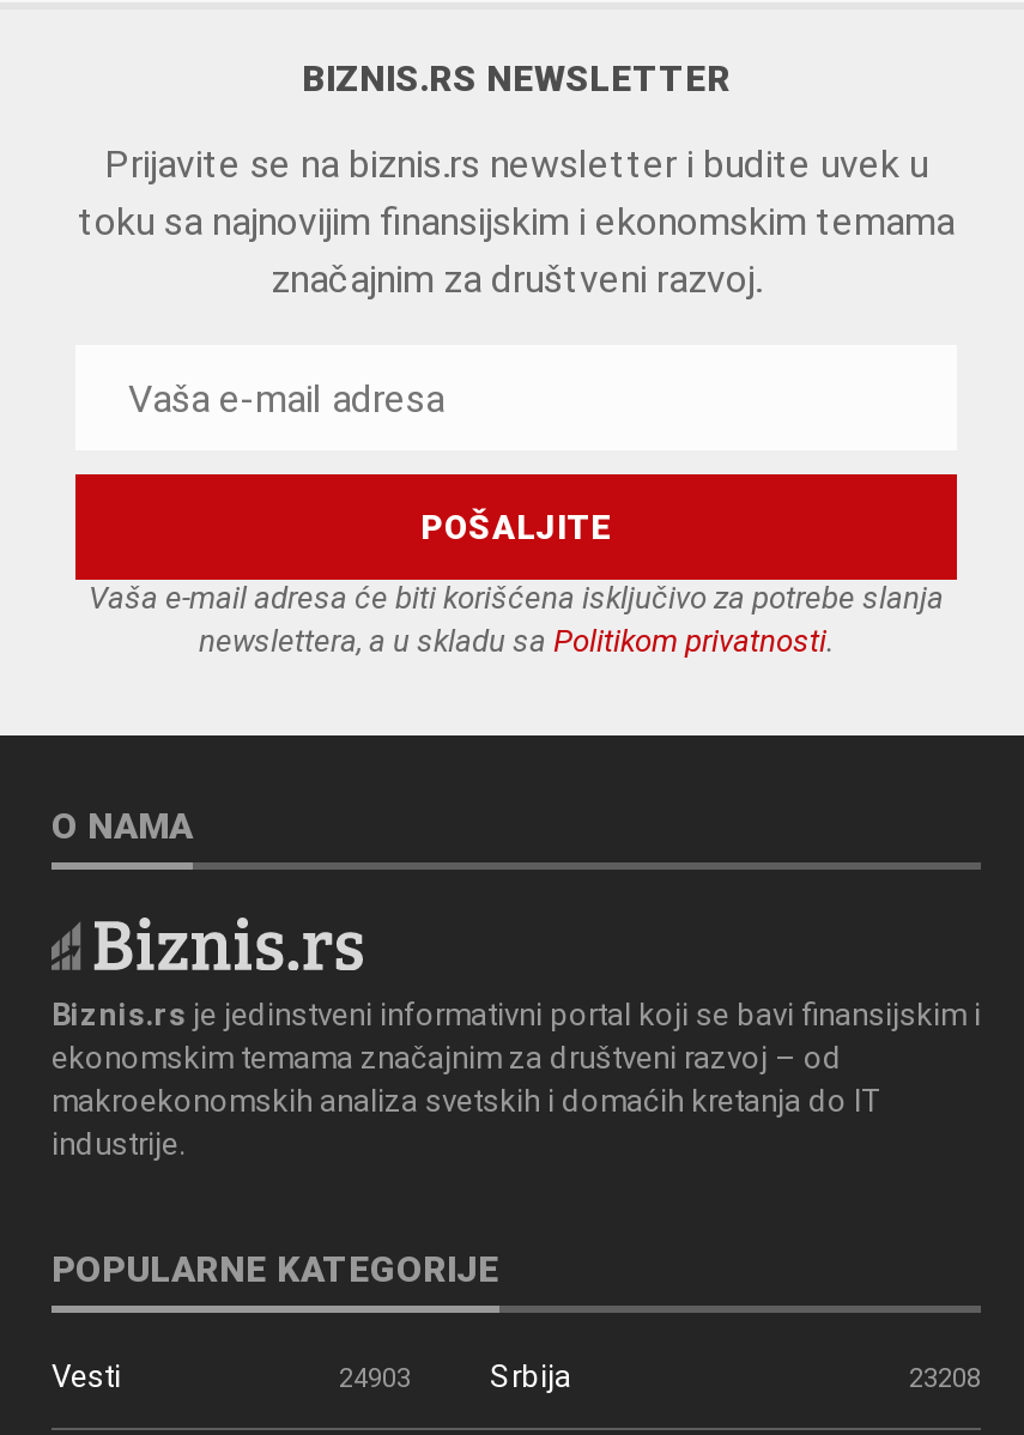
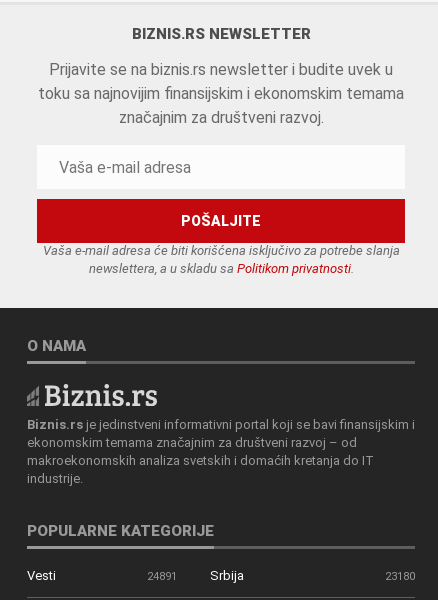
- 24903
+ 24891

- 23208
+ 23180
